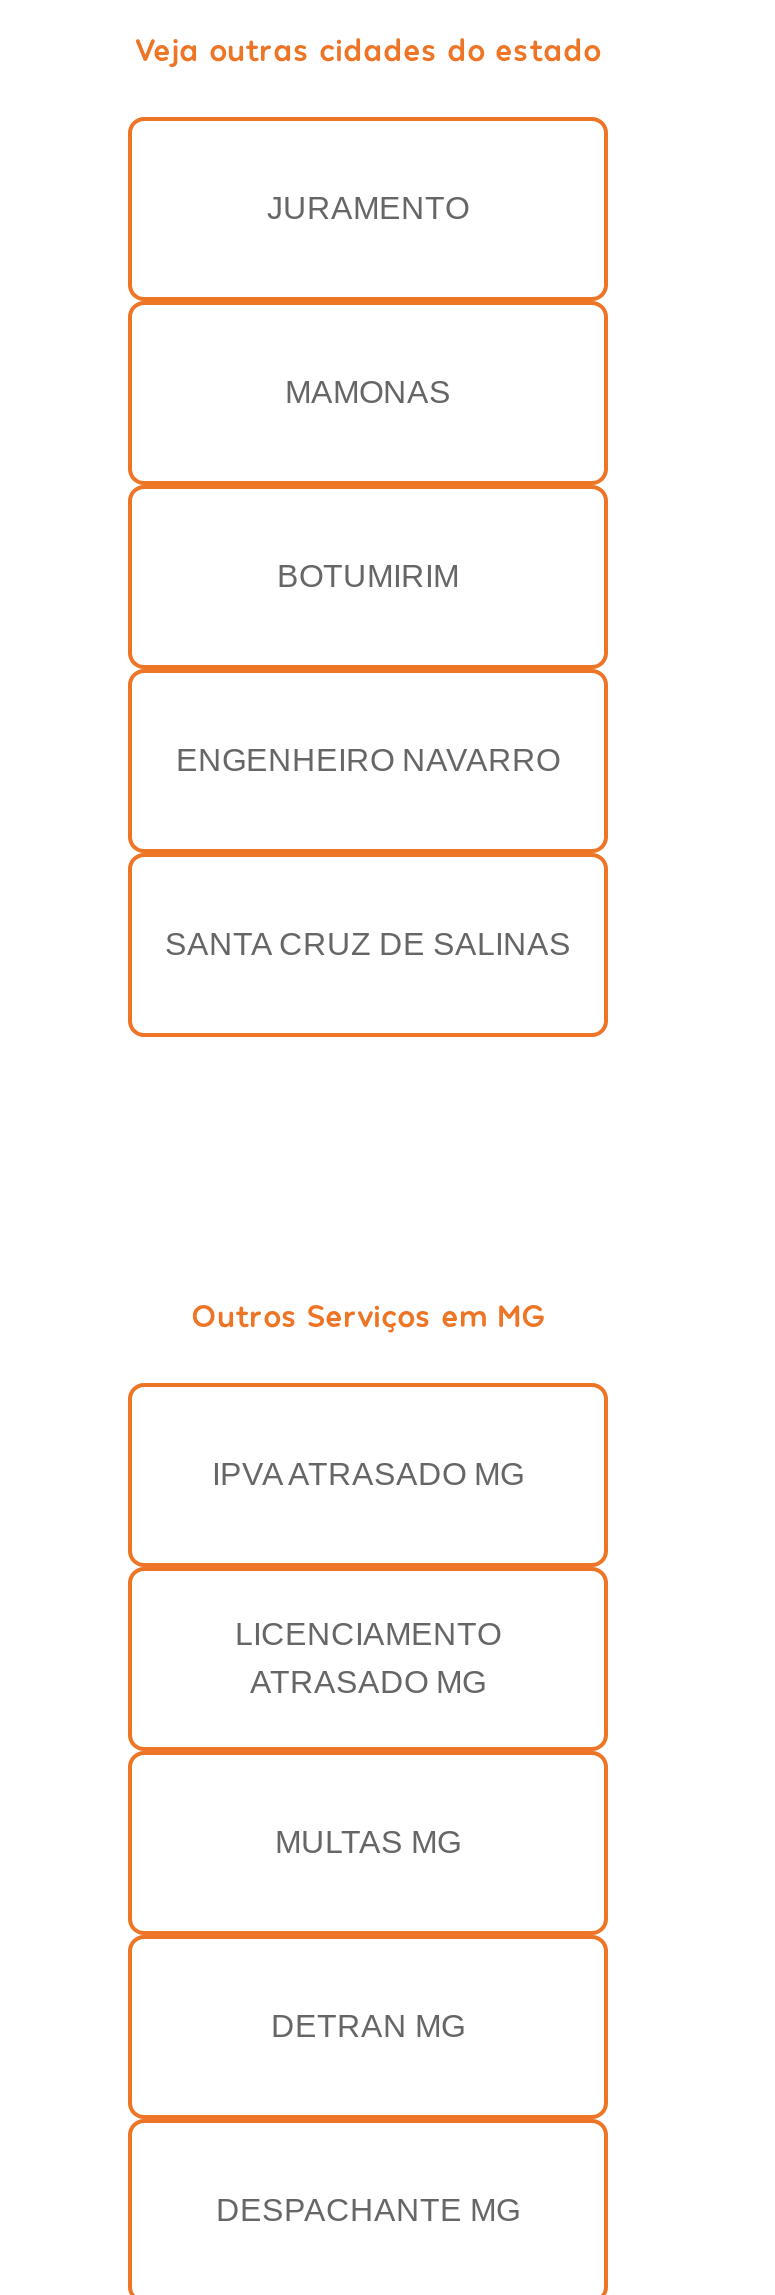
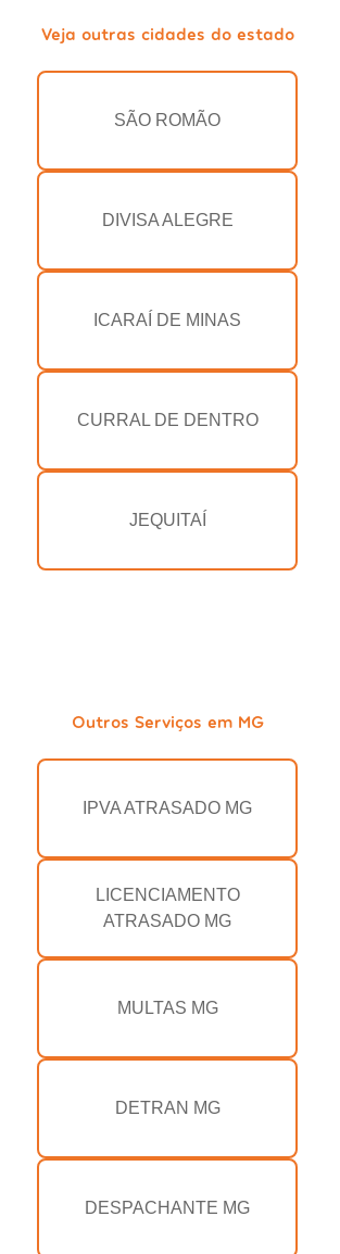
- JURAMENTO
+ SÃO ROMÃO

- MAMONAS
+ DIVISA ALEGRE

- BOTUMIRIM
+ ICARAÍ DE MINAS

- ENGENHEIRO NAVARRO
+ CURRAL DE DENTRO

- SANTA CRUZ DE SALINAS
+ JEQUITAÍ
